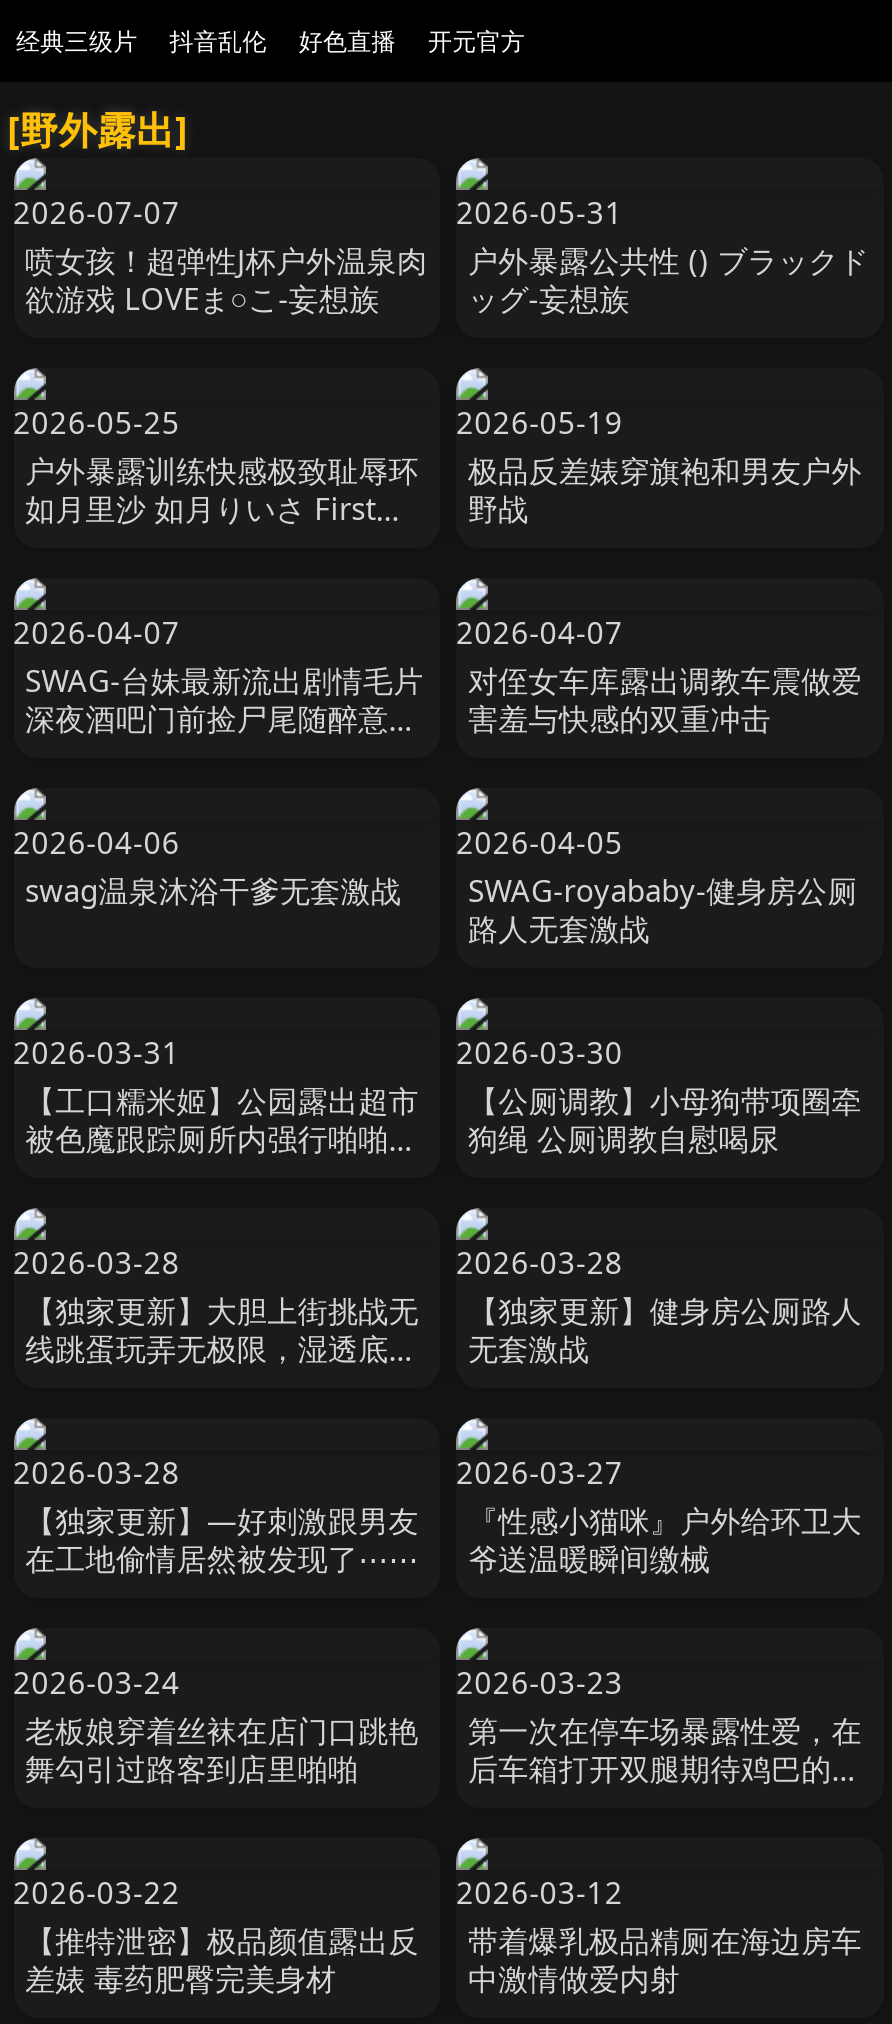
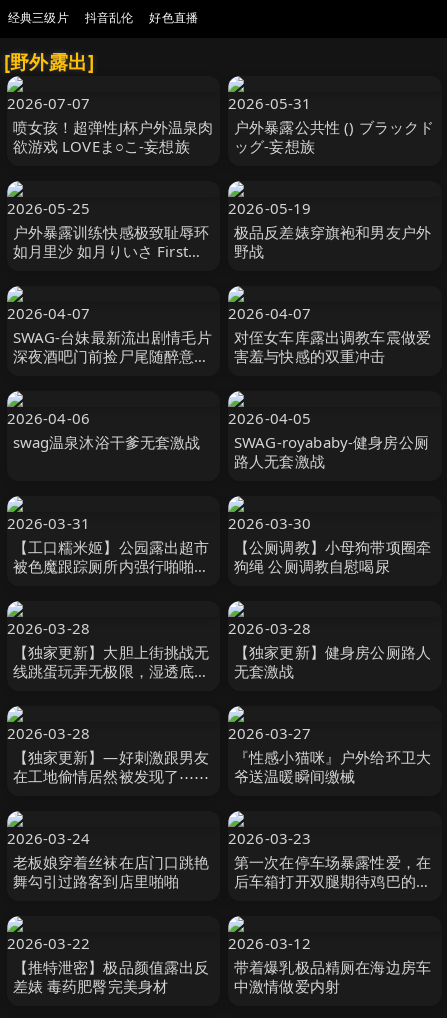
- 开元官方
